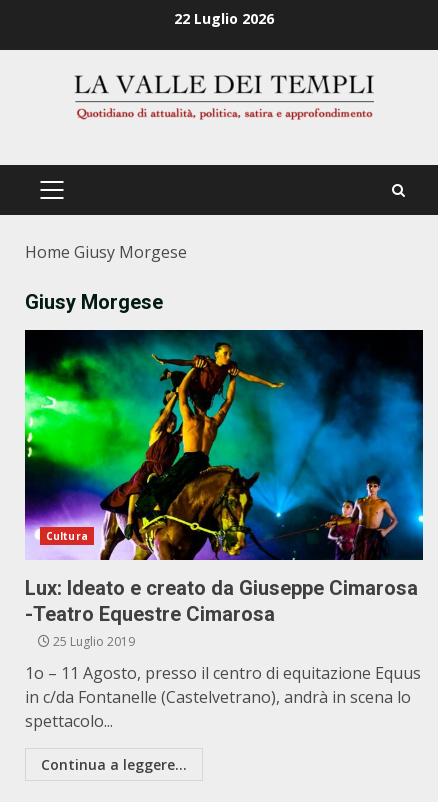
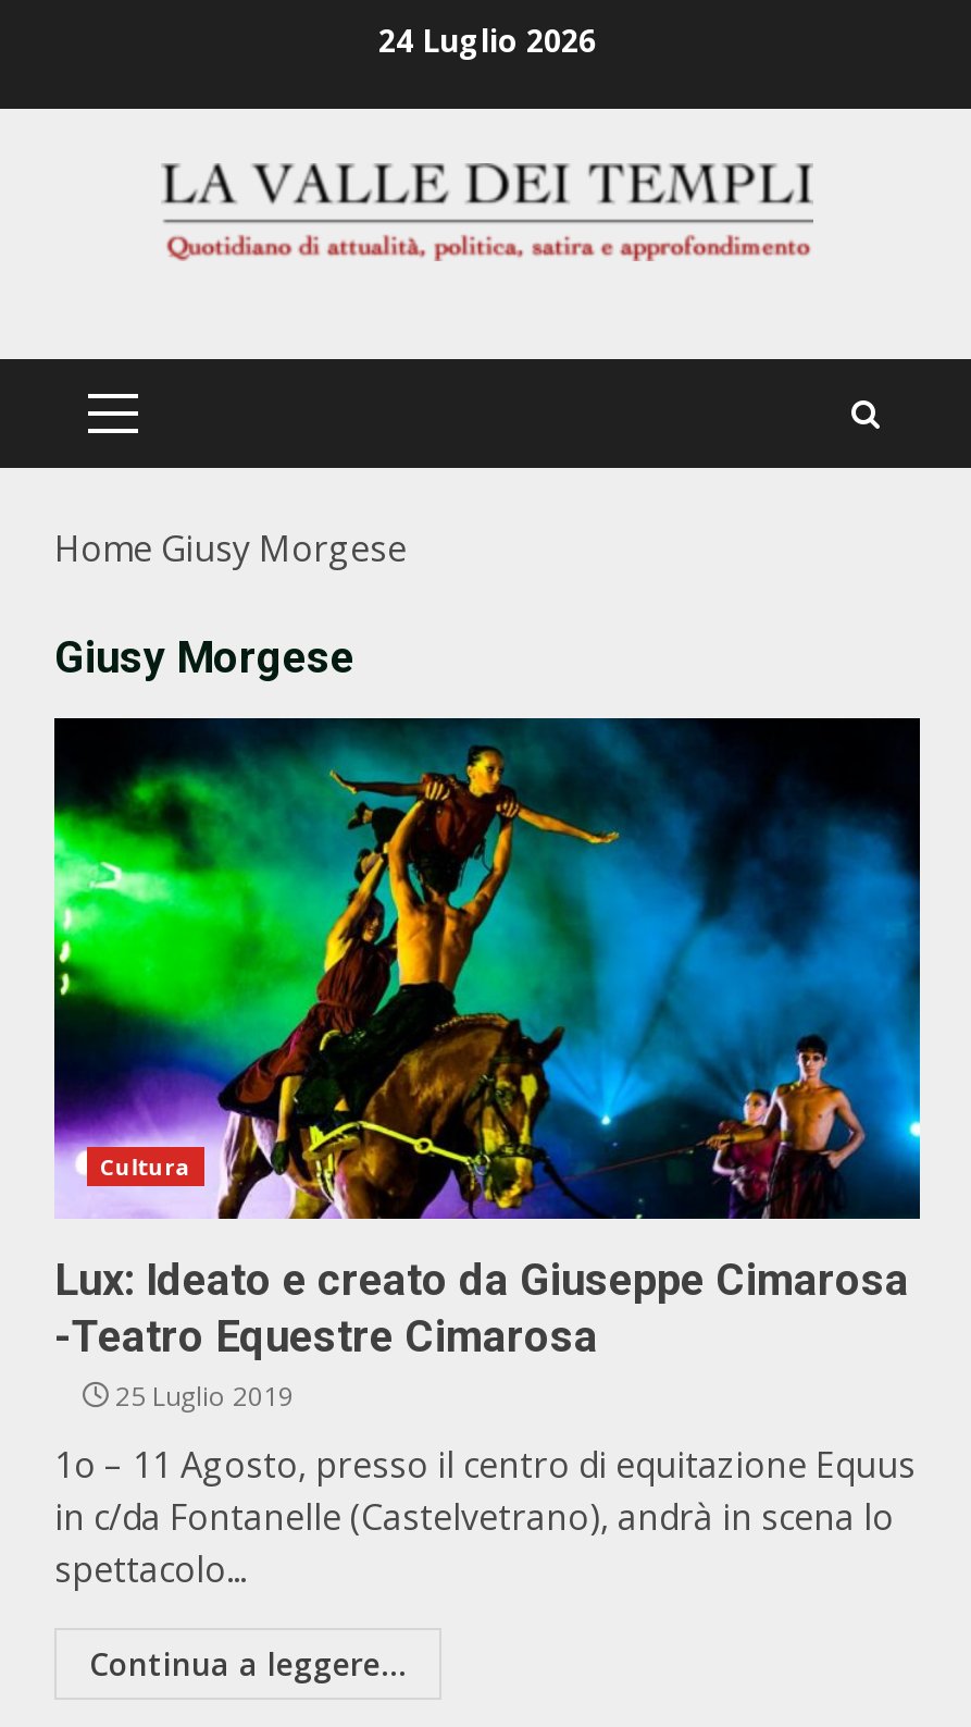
- 22 Luglio 2026
+ 24 Luglio 2026
